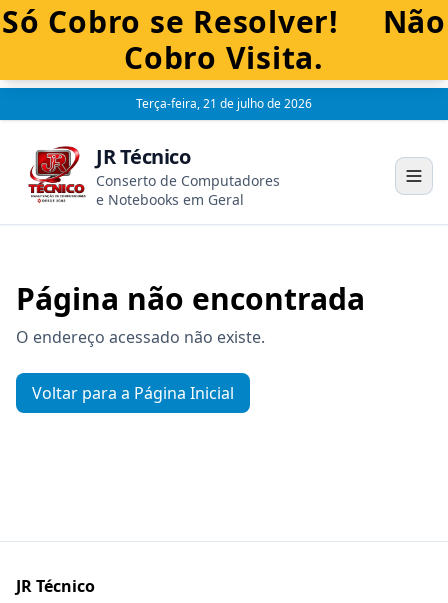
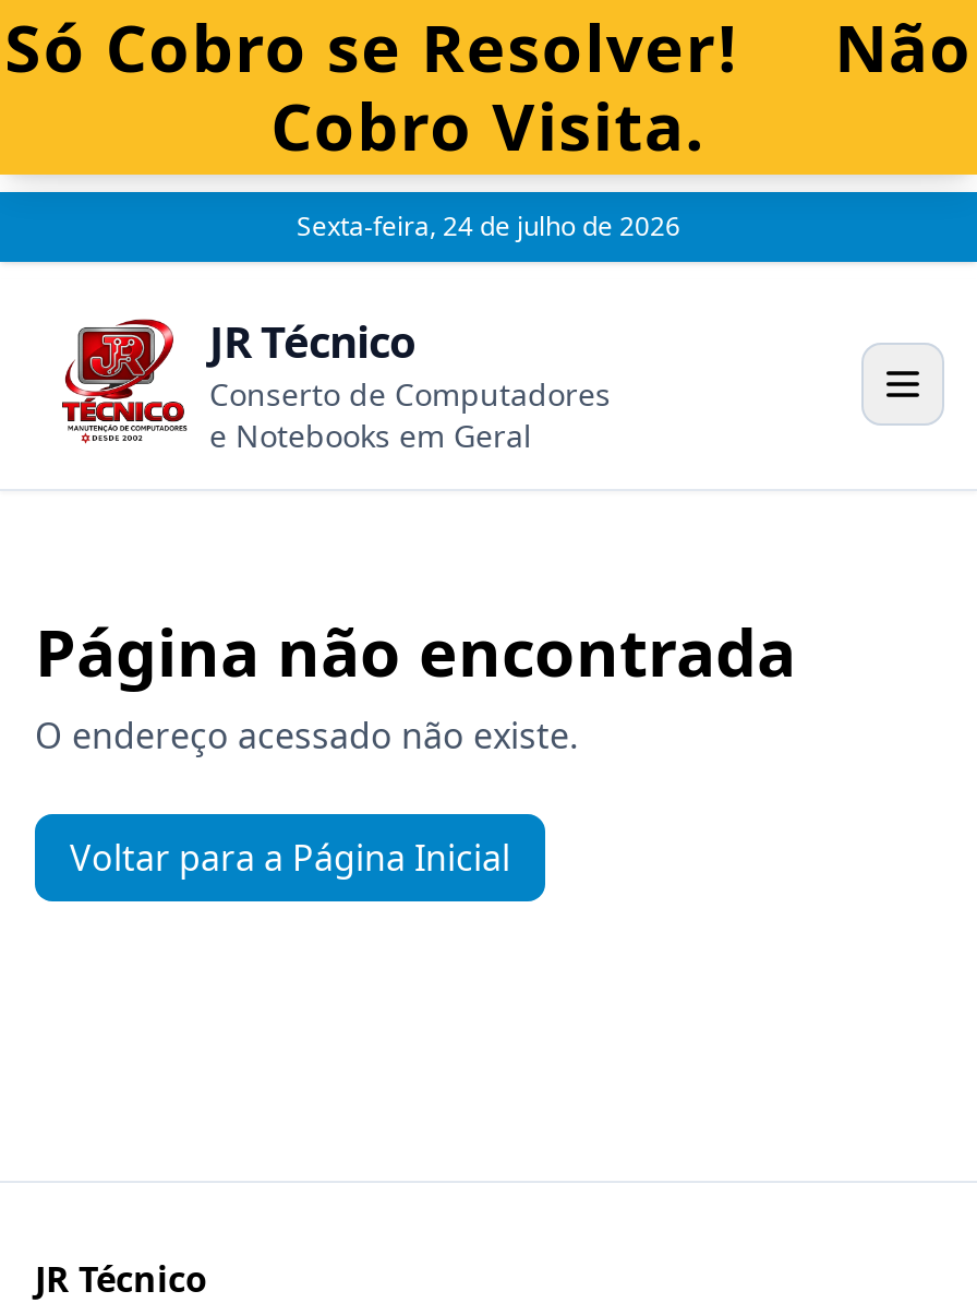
- Terça-feira, 21 de julho de 2026
+ Sexta-feira, 24 de julho de 2026
